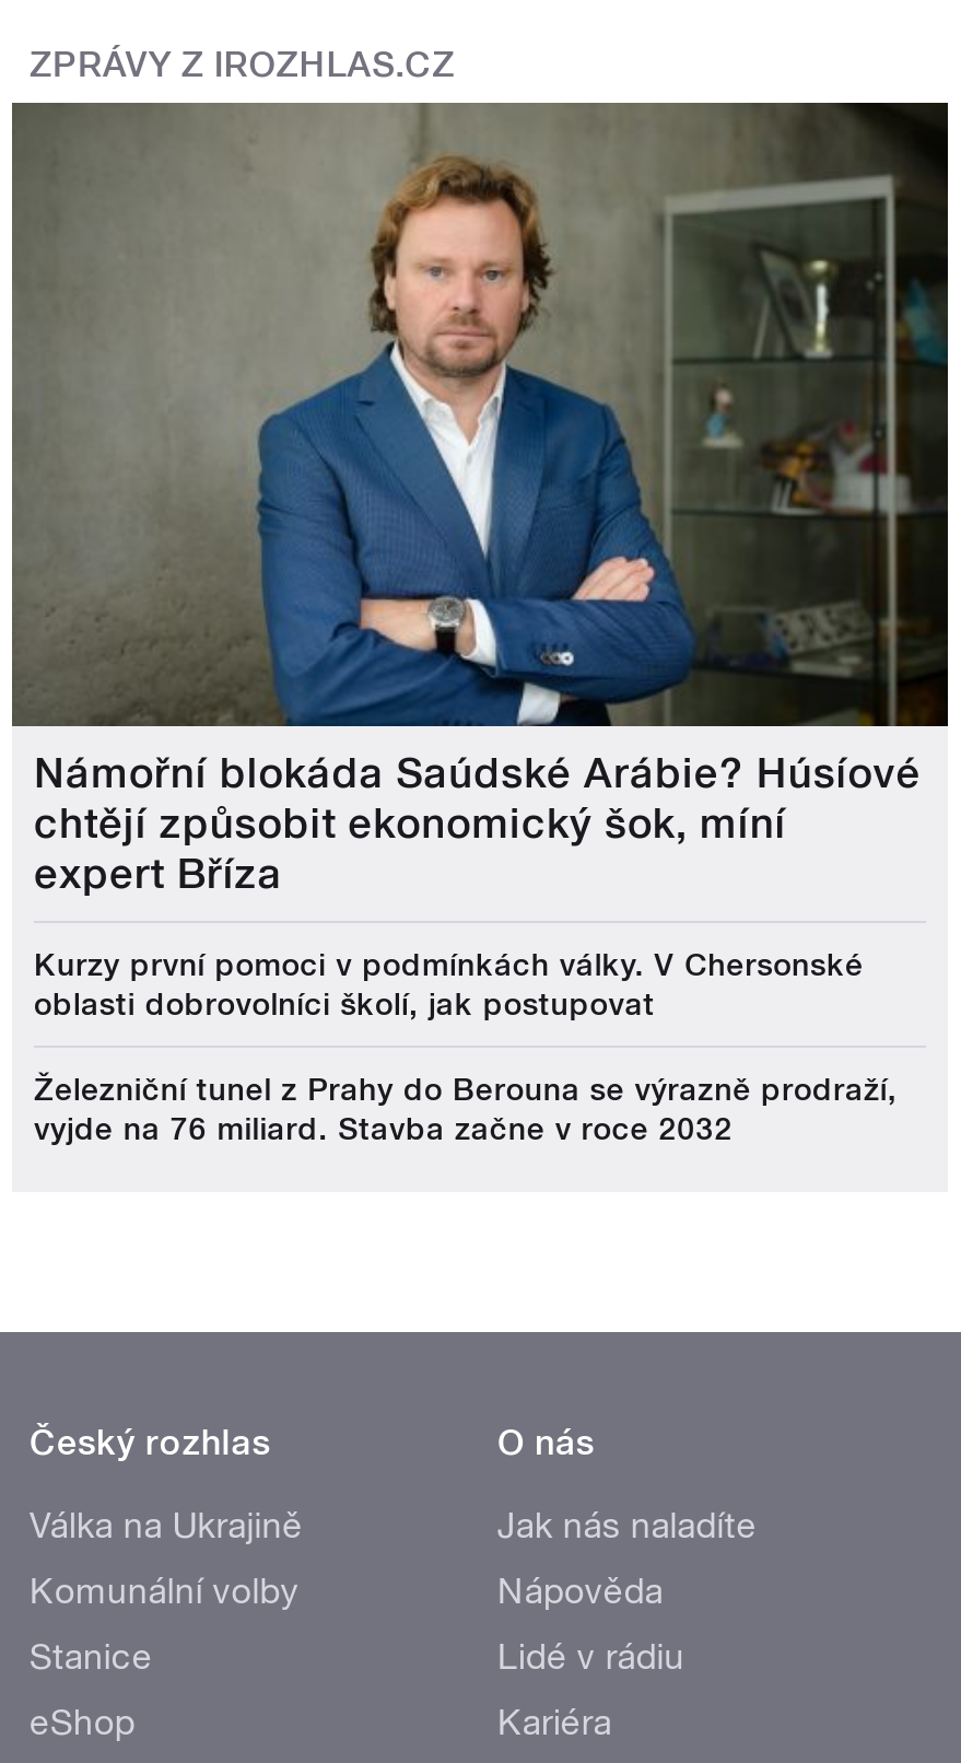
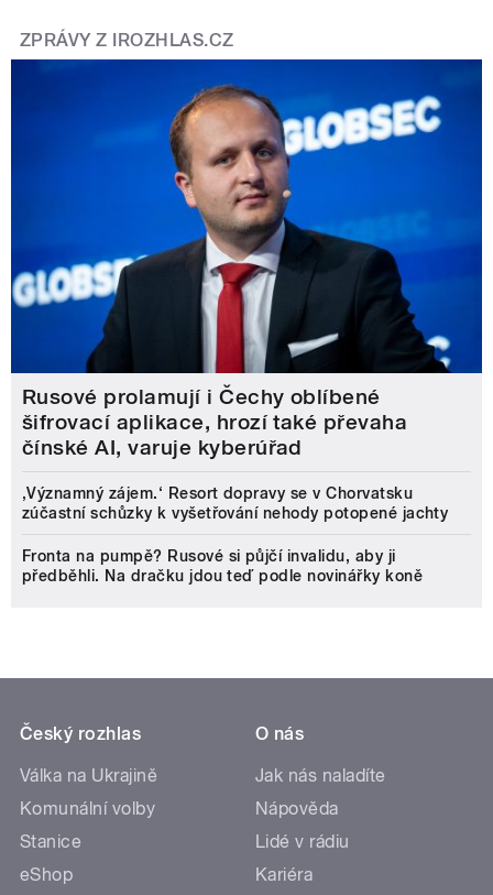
- [image]
- Námořní blokáda Saúdské Arábie? Húsíové
- chtějí způsobit ekonomický šok, míní
- expert Bříza
+ [image]
+ Rusové prolamují i Čechy oblíbené
+ šifrovací aplikace, hrozí také převaha
+ čínské AI, varuje kyberúřad

- Kurzy první pomoci v podmínkách války. V Chersonské
- oblasti dobrovolníci školí, jak postupovat
+ ‚Významný zájem.‘ Resort dopravy se v Chorvatsku
+ zúčastní schůzky k vyšetřování nehody potopené jachty

- Železniční tunel z Prahy do Berouna se výrazně prodraží,
- vyjde na 76 miliard. Stavba začne v roce 2032
+ Fronta na pumpě? Rusové si půjčí invalidu, aby ji
+ předběhli. Na dračku jdou teď podle novinářky koně
